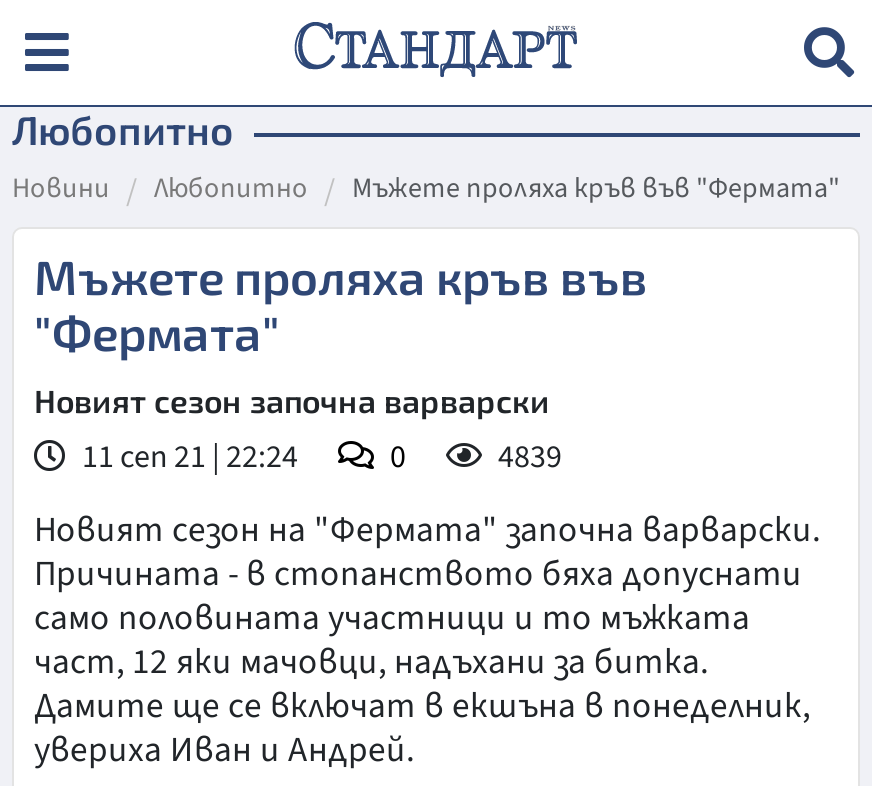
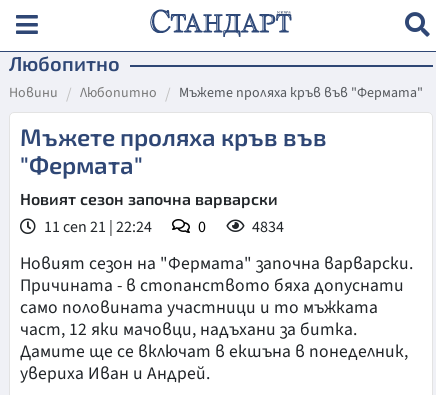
- 4839
+ 4834
